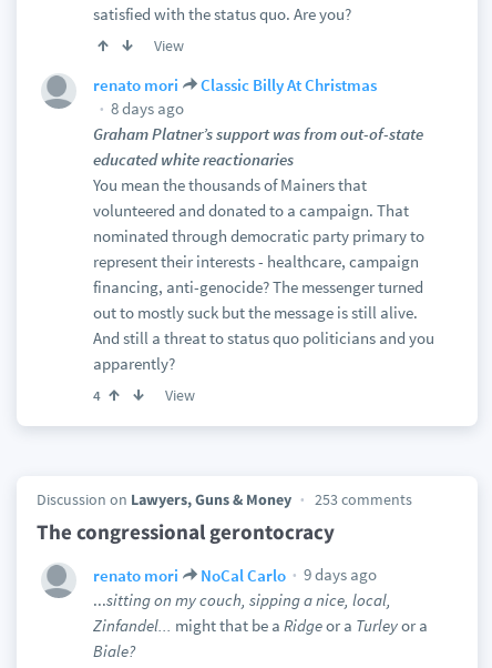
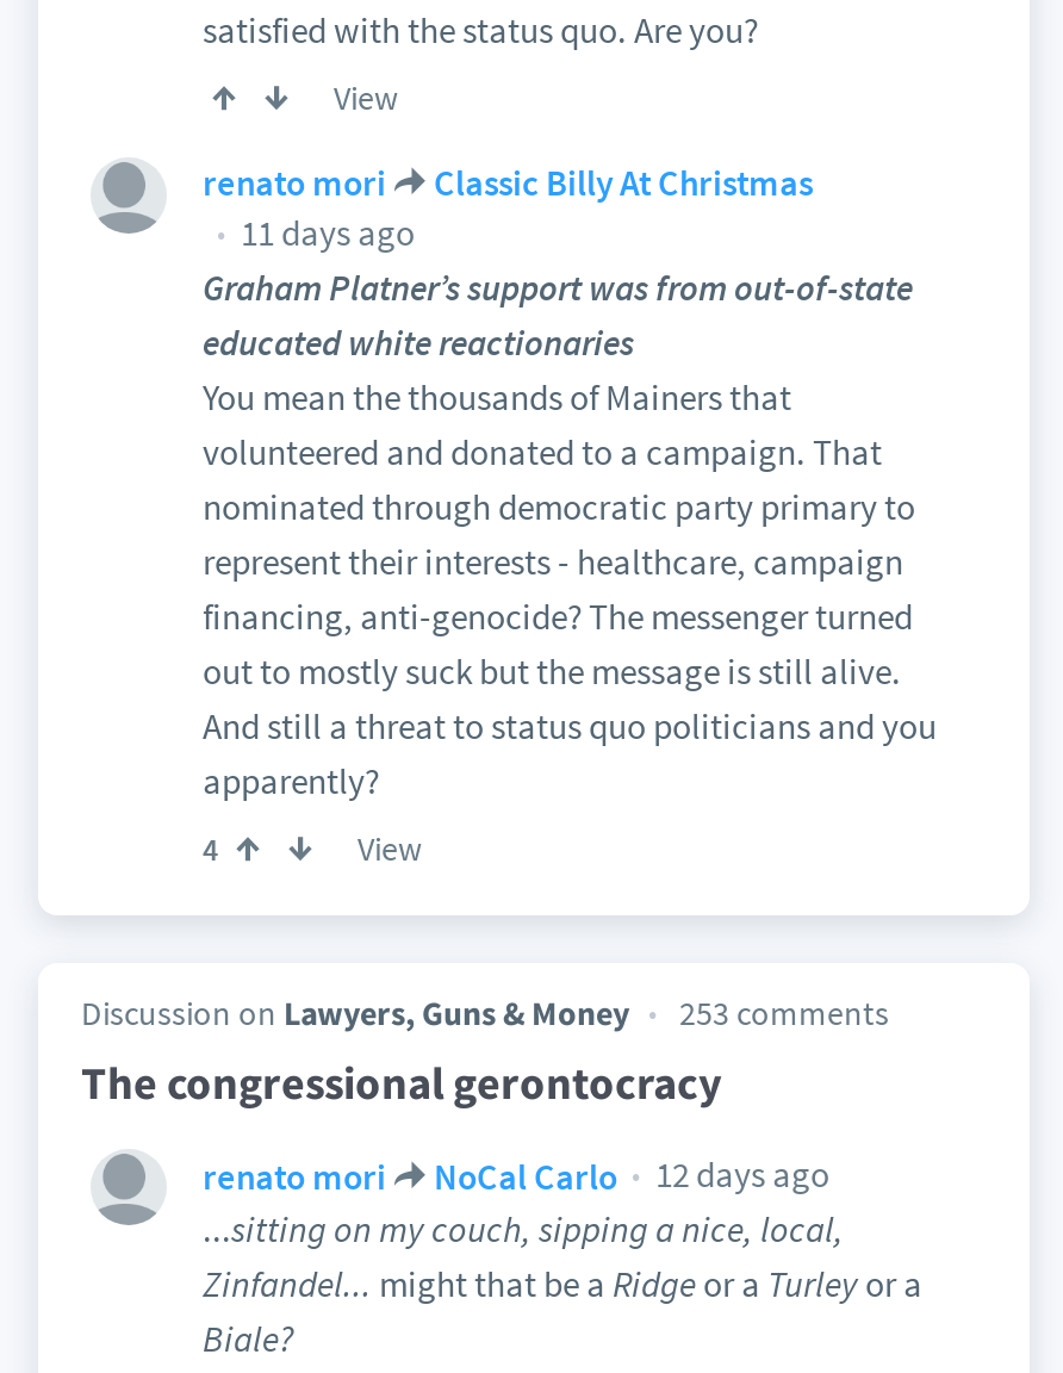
- 8 days ago
+ 11 days ago

- renato mori NoCal Carlo 9 days ago
+ renato mori NoCal Carlo 12 days ago
